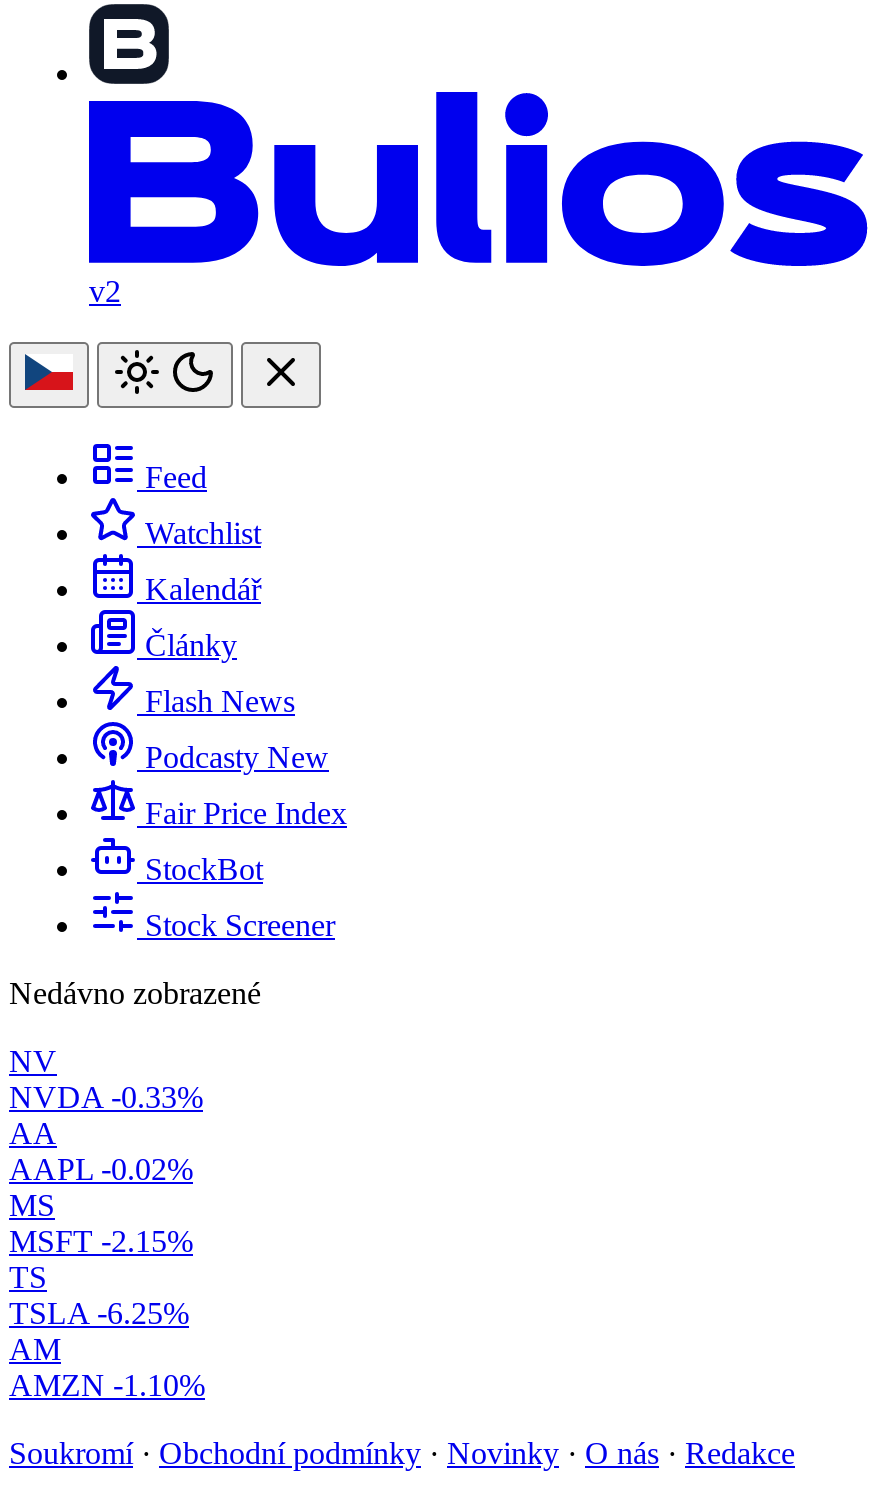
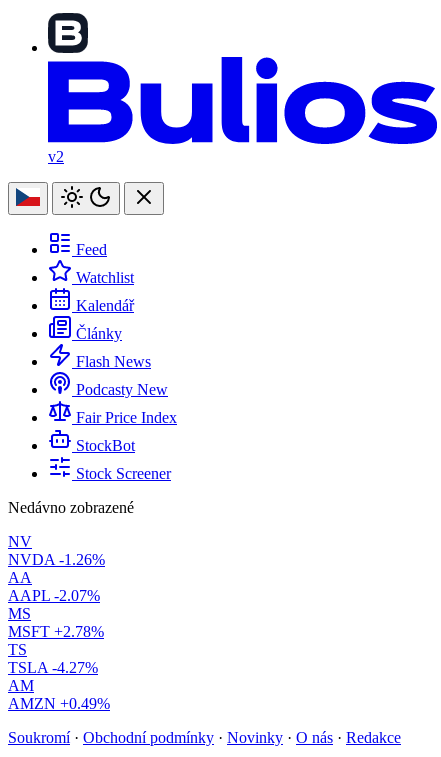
- NVDA -0.33%
+ NVDA -1.26%

- AAPL -0.02%
+ AAPL -2.07%

- MSFT -2.15%
+ MSFT +2.78%

- TSLA -6.25%
+ TSLA -4.27%

- AMZN -1.10%
+ AMZN +0.49%
